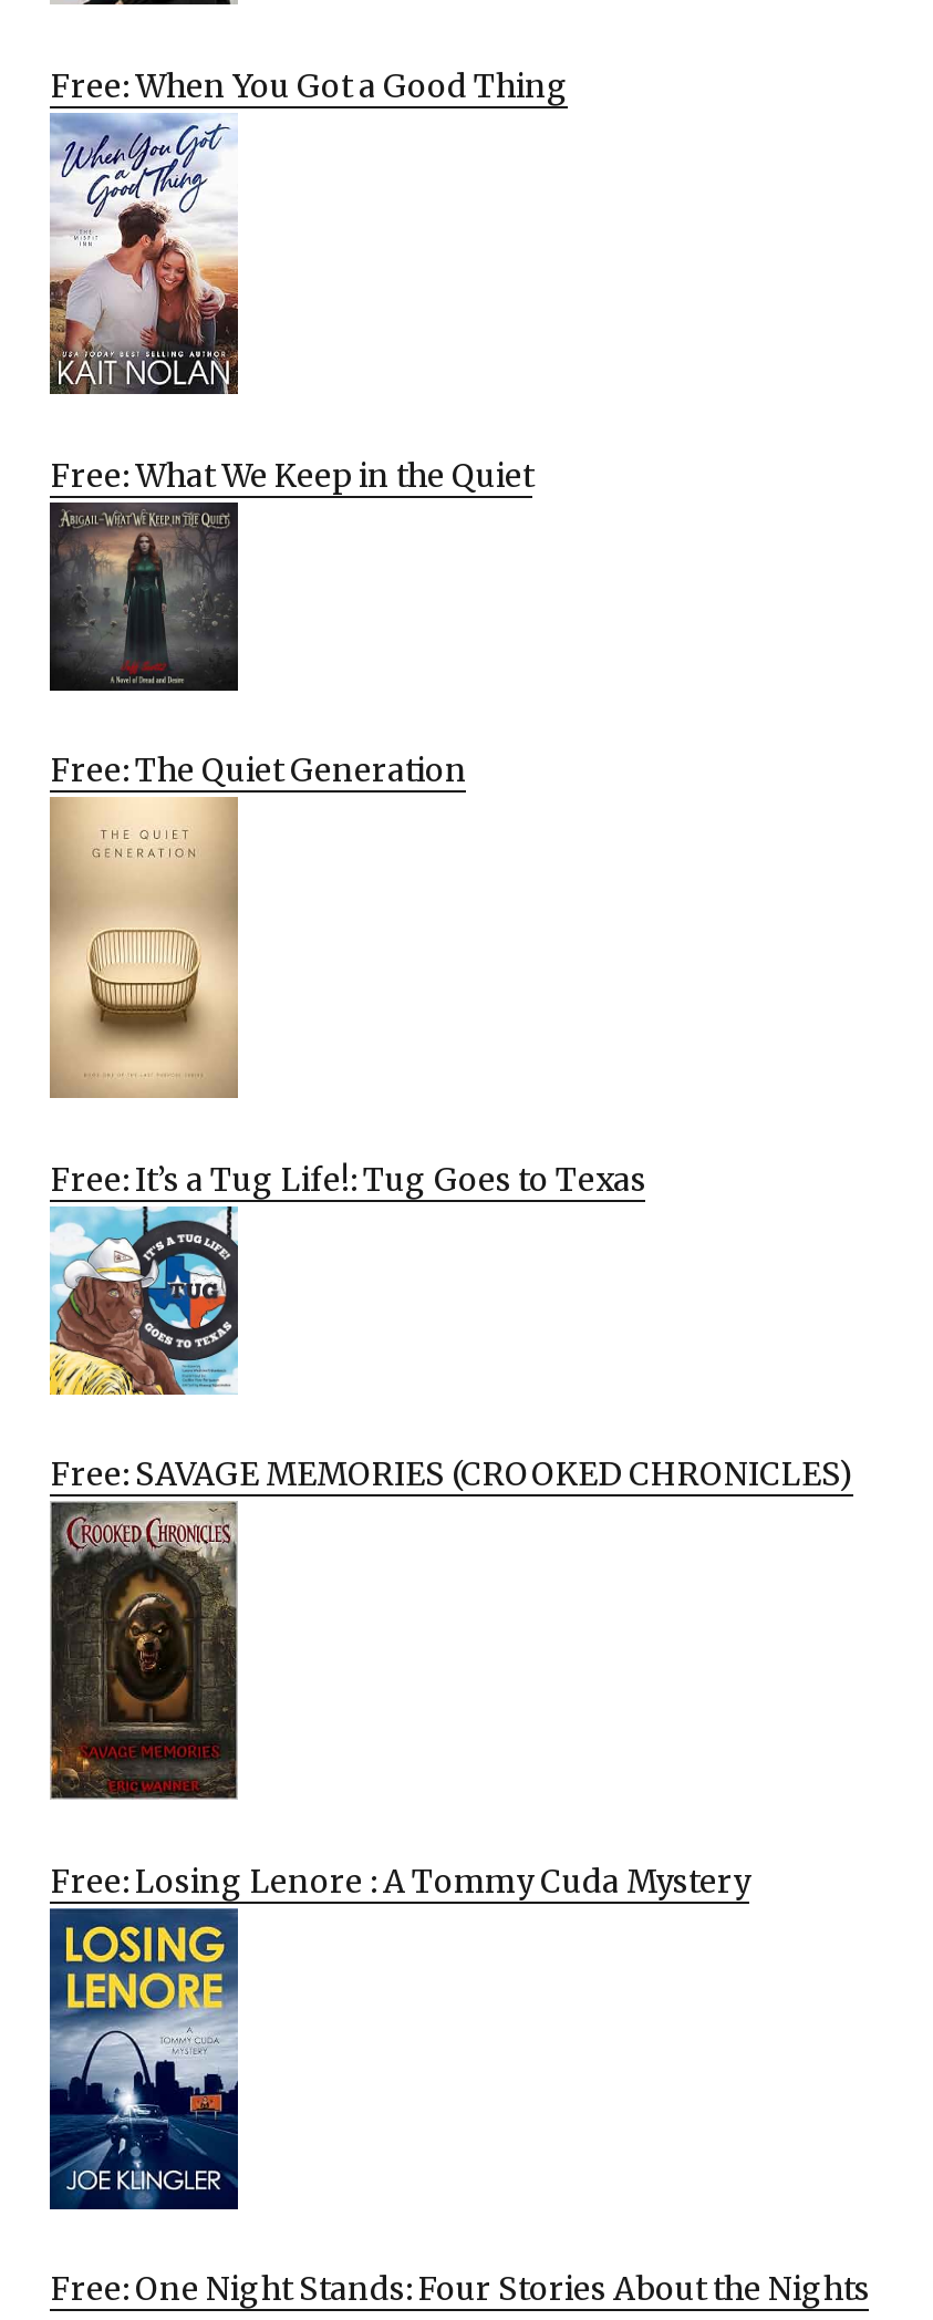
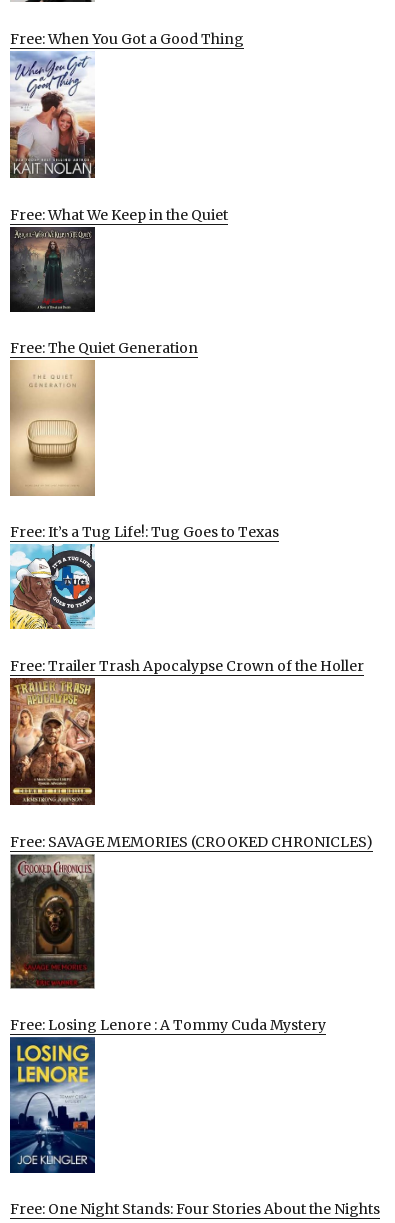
+ [image]

+ Free: Trailer Trash Apocalypse Crown of the Holler
